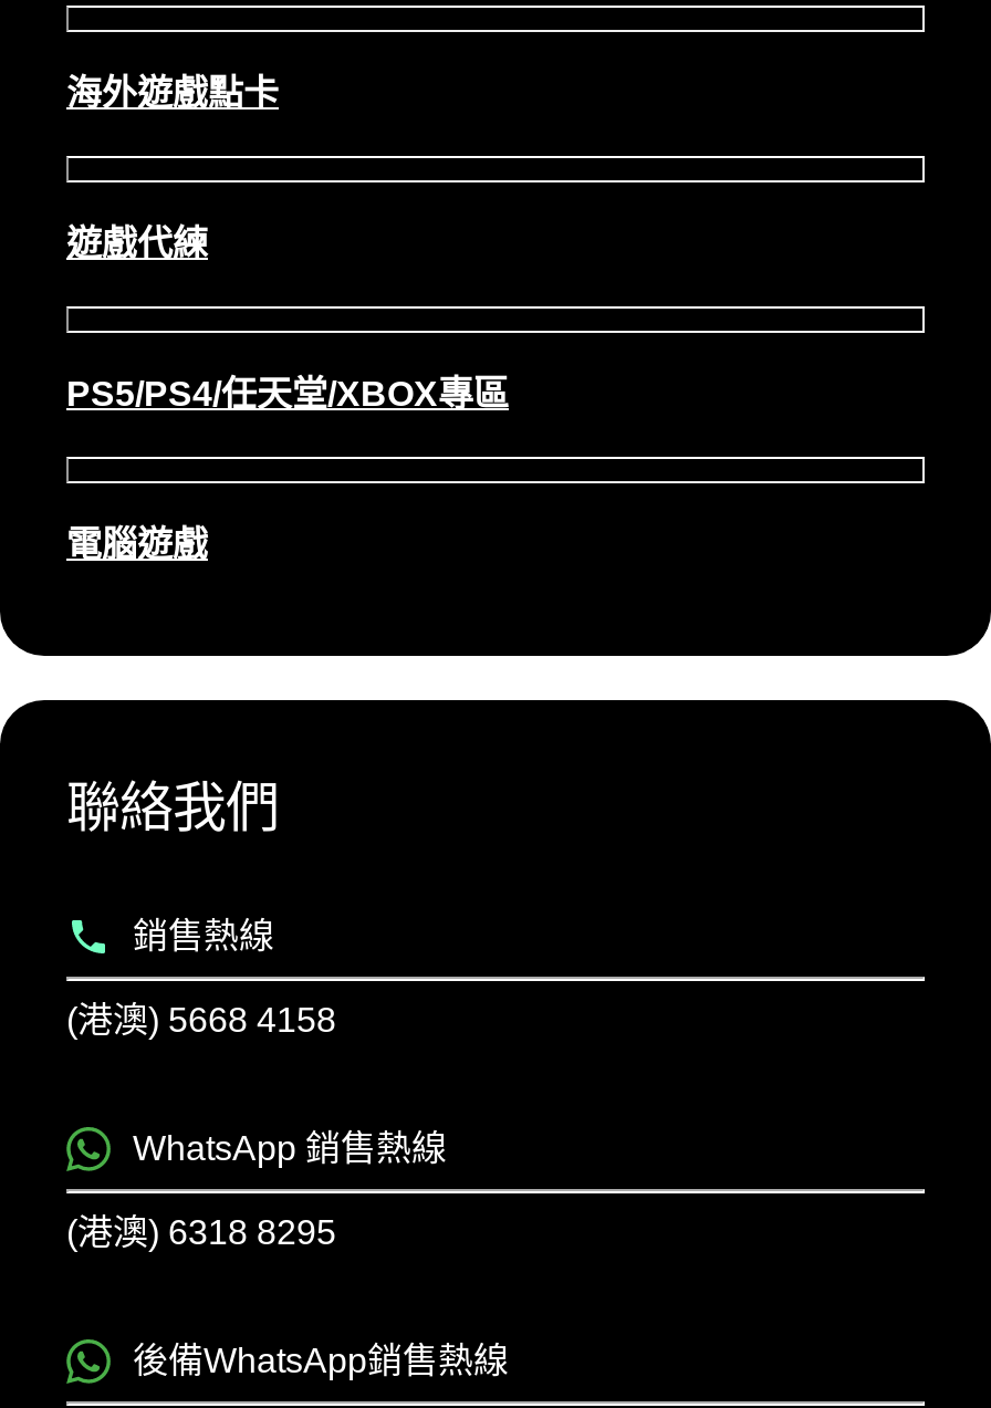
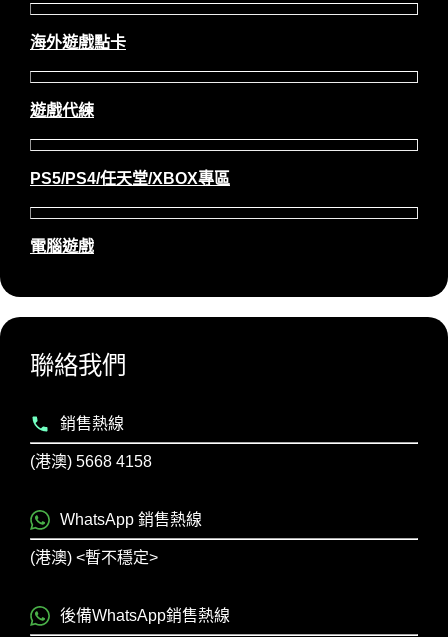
- (港澳) 6318 8295
+ (港澳) <暫不穩定>
